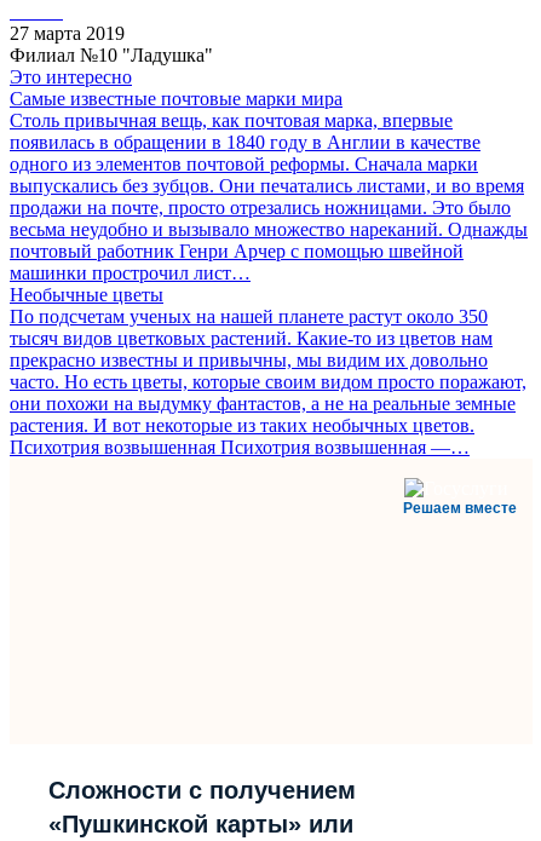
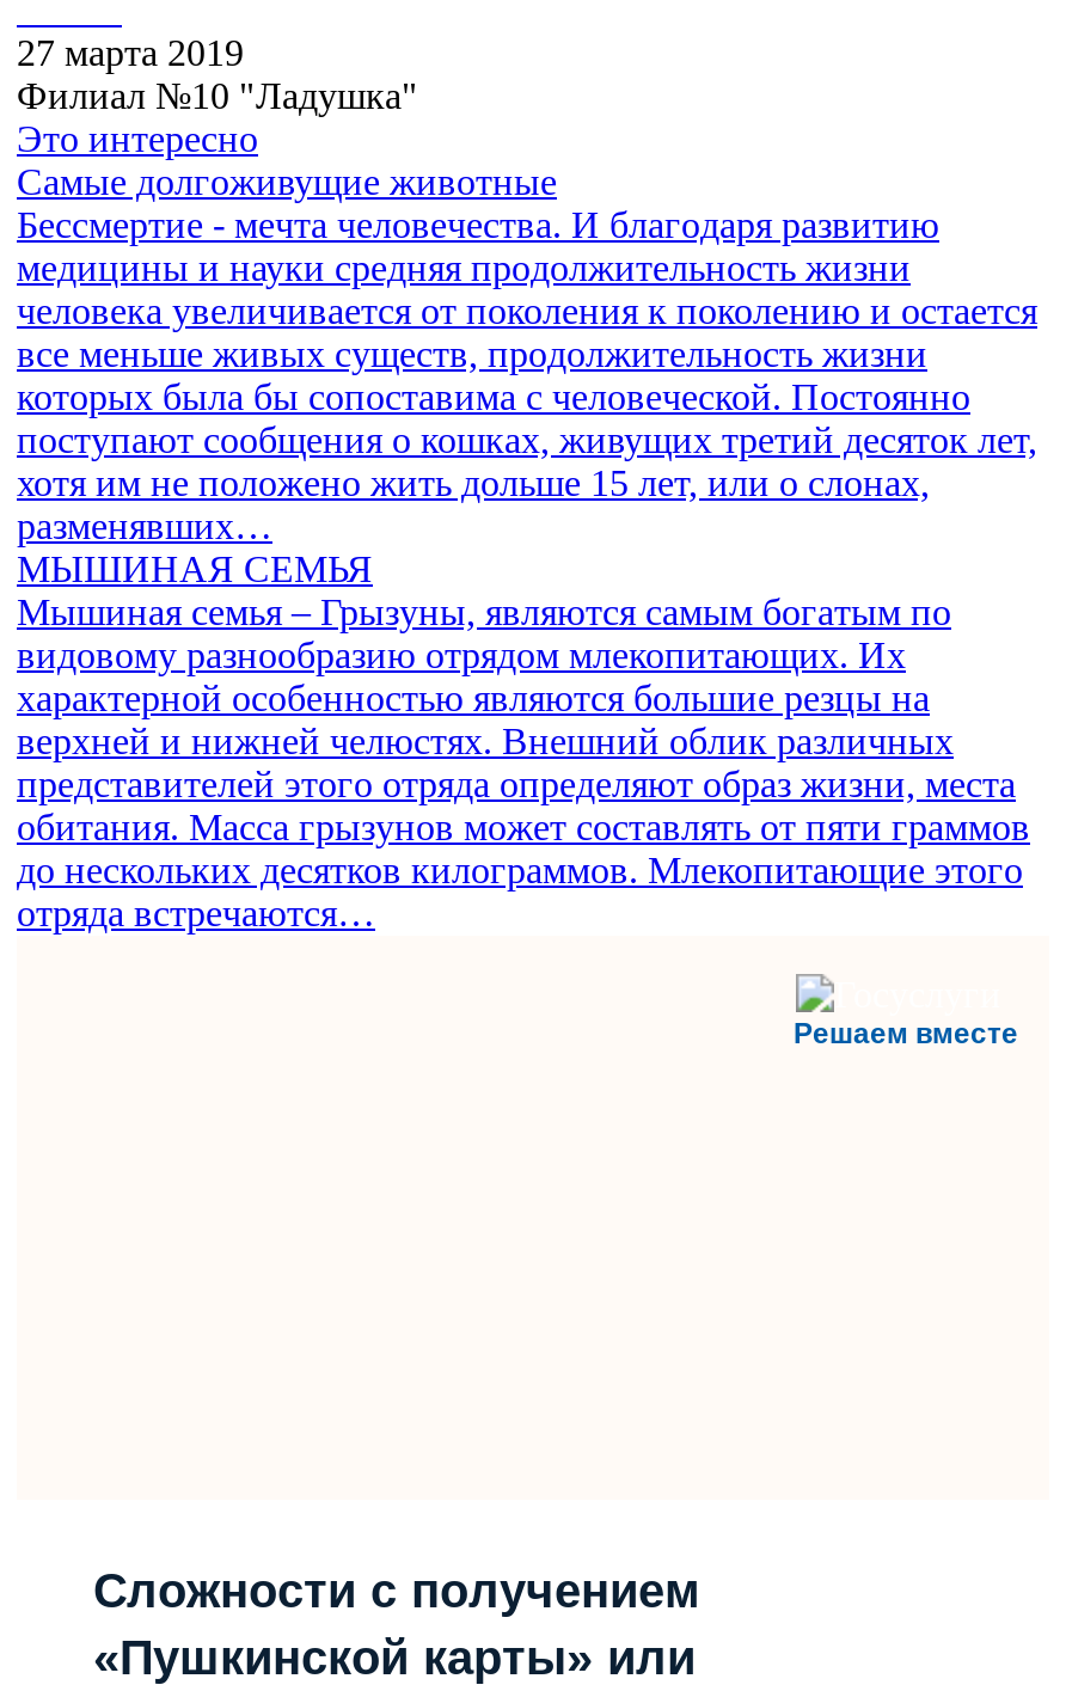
- Самые известные почтовые марки мира
- Столь привычная вещь, как почтовая марка, впервые
- появилась в обращении в 1840 году в Англии в качестве
- одного из элементов почтовой реформы. Сначала марки
- выпускались без зубцов. Они печатались листами, и во время
- продажи на почте, просто отрезались ножницами. Это было
- весьма неудобно и вызывало множество нареканий. Однажды
- почтовый работник Генри Арчер с помощью швейной
- машинки прострочил лист…
- Необычные цветы
- По подсчетам ученых на нашей планете растут около 350
- тысяч видов цветковых растений. Какие-то из цветов нам
- прекрасно известны и привычны, мы видим их довольно
- часто. Но есть цветы, которые своим видом просто поражают,
- они похожи на выдумку фантастов, а не на реальные земные
- растения. И вот некоторые из таких необычных цветов.
- Психотрия возвышенная Психотрия возвышенная —…
+ Самые долгоживущие животные
+ Бессмертие - мечта человечества. И благодаря развитию
+ медицины и науки средняя продолжительность жизни
+ человека увеличивается от поколения к поколению и остается
+ все меньше живых существ, продолжительность жизни
+ которых была бы сопоставима с человеческой. Постоянно
+ поступают сообщения о кошках, живущих третий десяток лет,
+ хотя им не положено жить дольше 15 лет, или о слонах,
+ разменявших…
+ МЫШИНАЯ СЕМЬЯ
+ Мышиная семья – Грызуны, являются самым богатым по
+ видовому разнообразию отрядом млекопитающих. Их
+ характерной особенностью являются большие резцы на
+ верхней и нижней челюстях. Внешний облик различных
+ представителей этого отряда определяют образ жизни, места
+ обитания. Масса грызунов может составлять от пяти граммов
+ до нескольких десятков килограммов. Млекопитающие этого
+ отряда встречаются…
